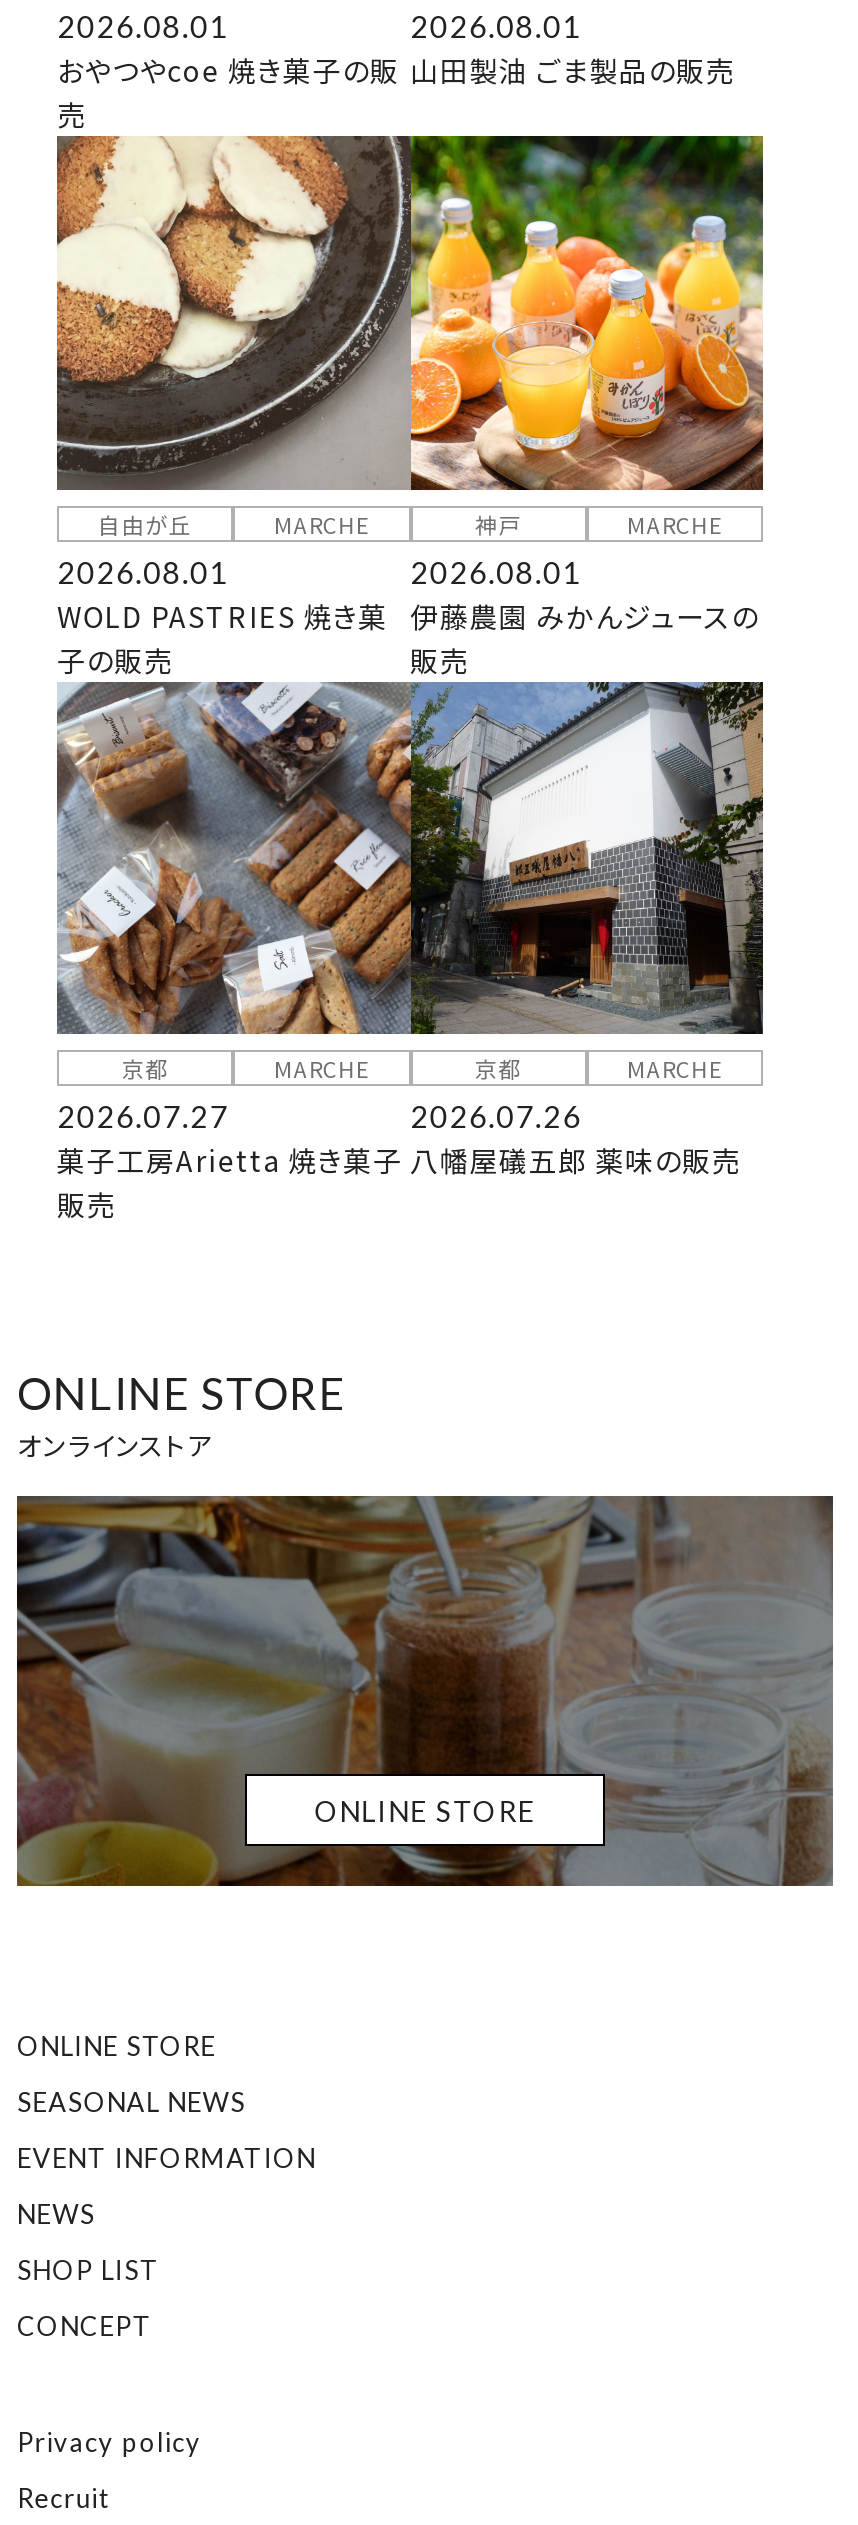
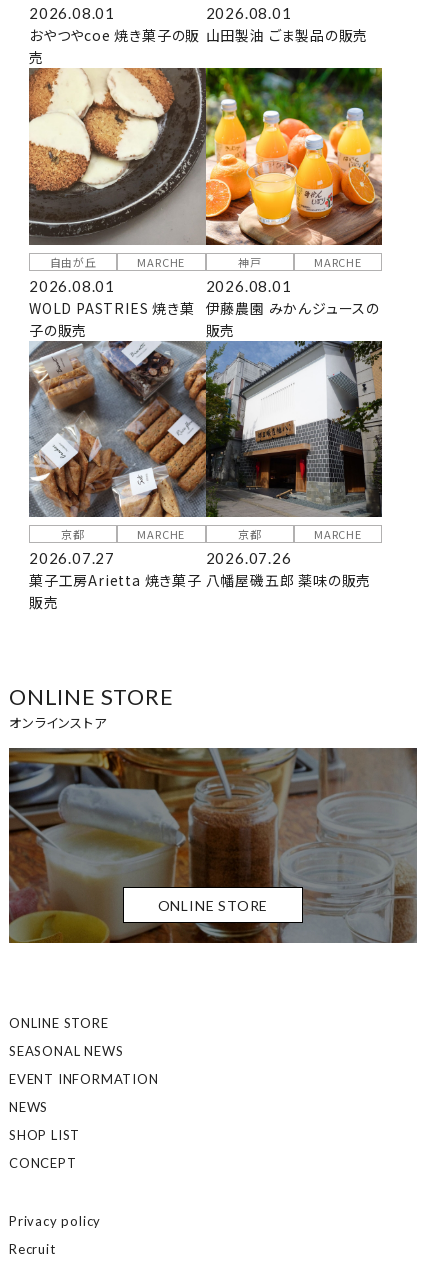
- 八幡屋礒五郎 薬味の販売
+ 八幡屋磯五郎 薬味の販売
